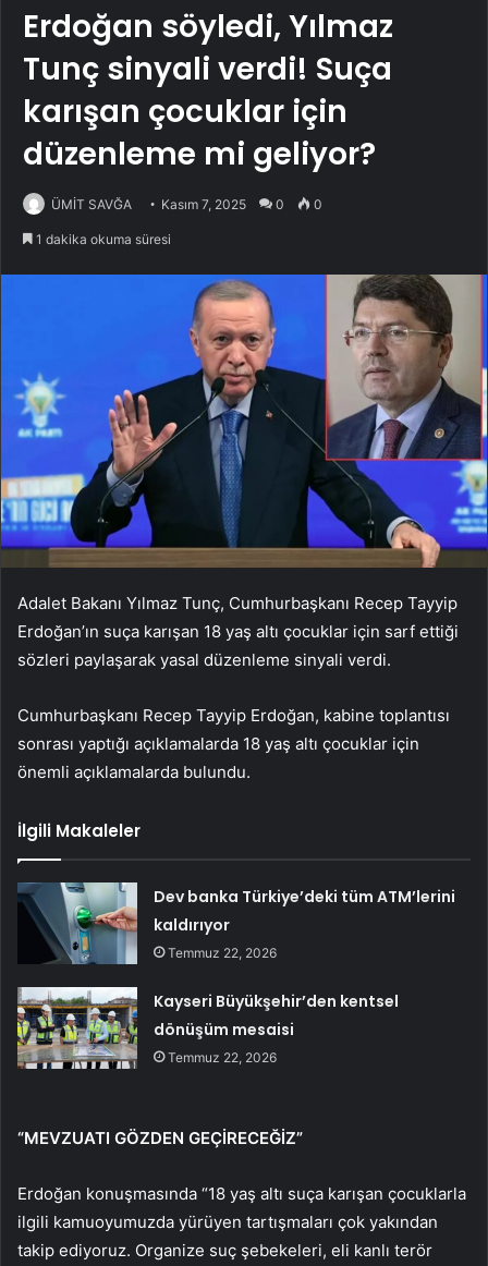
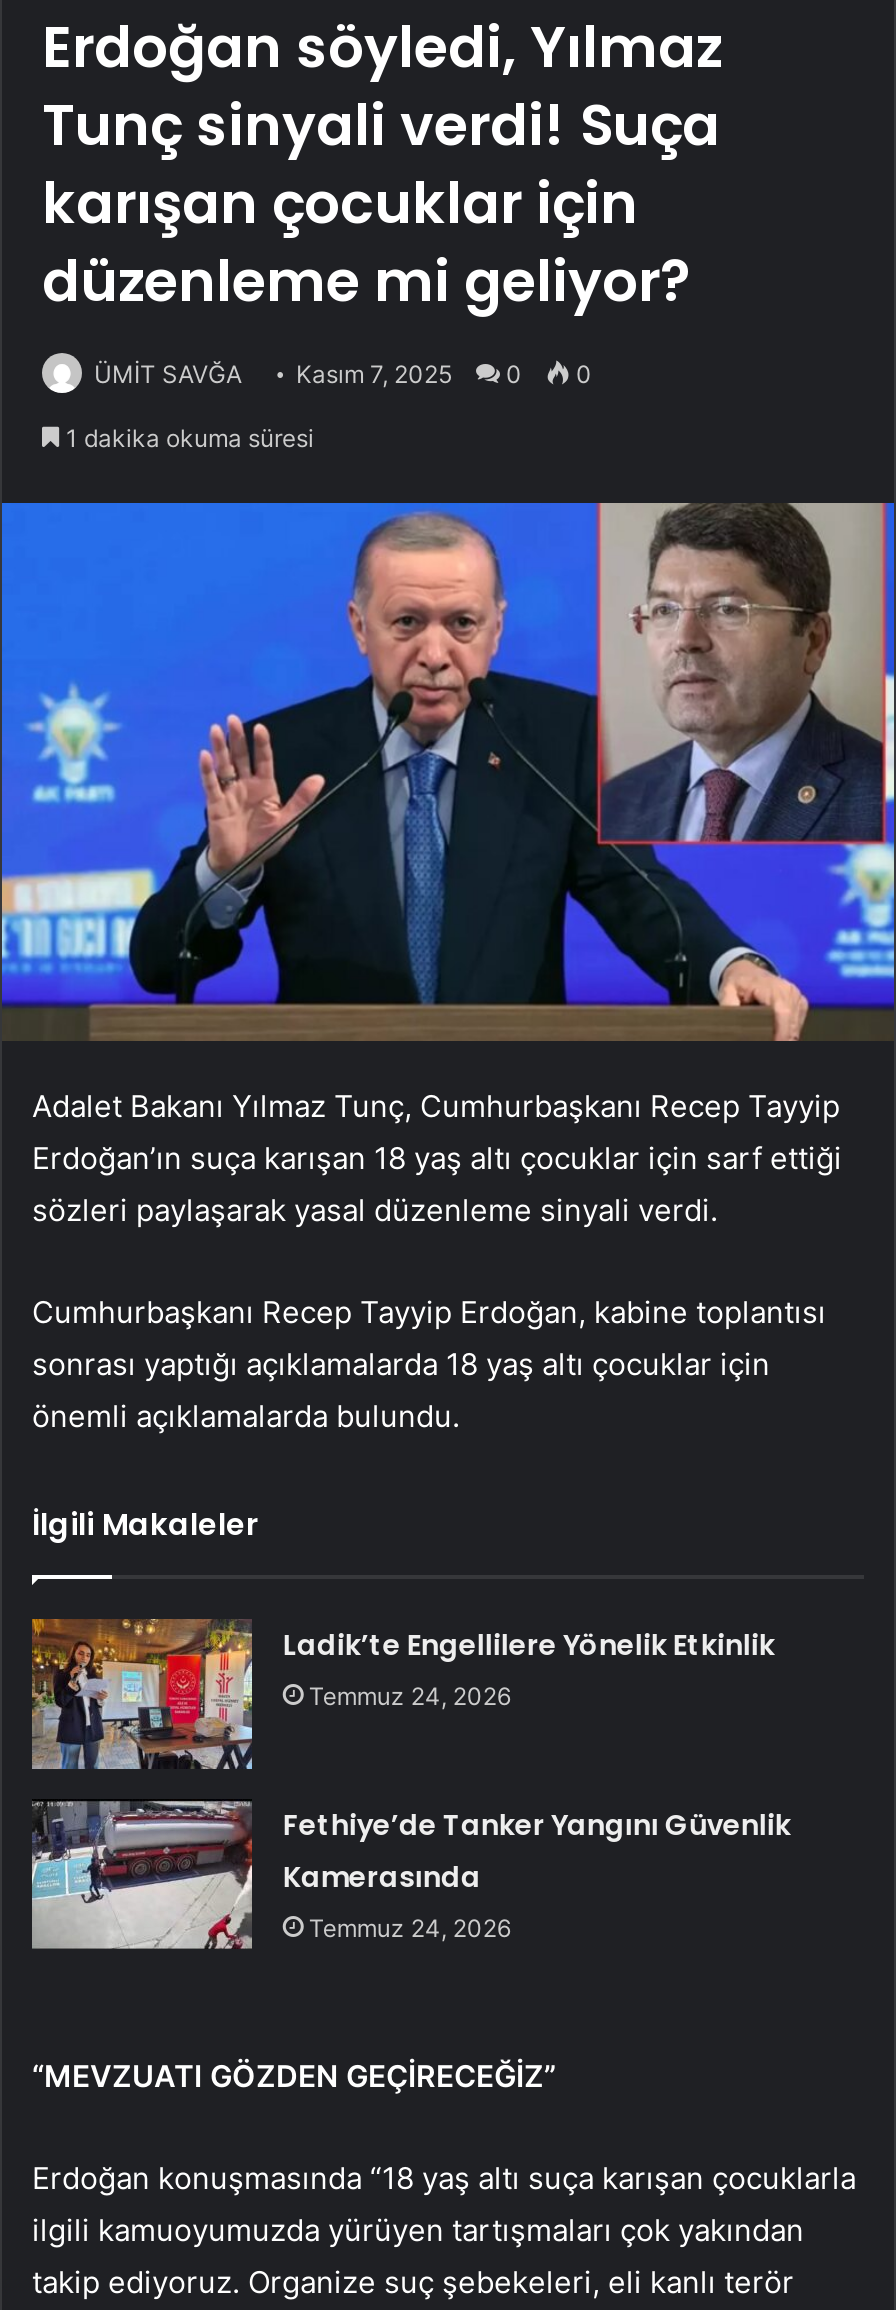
- [image]
- Dev banka Türkiye’deki tüm ATM’lerini
- kaldırıyor
- Temmuz 22, 2026
+ [image]
+ Ladik’te Engellilere Yönelik Etkinlik
+ Temmuz 24, 2026

- [image]
- Kayseri Büyükşehir’den kentsel
- dönüşüm mesaisi
- Temmuz 22, 2026
+ [image]
+ Fethiye’de Tanker Yangını Güvenlik
+ Kamerasında
+ Temmuz 24, 2026
